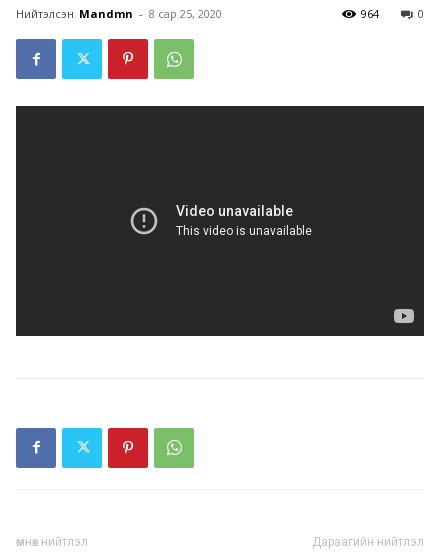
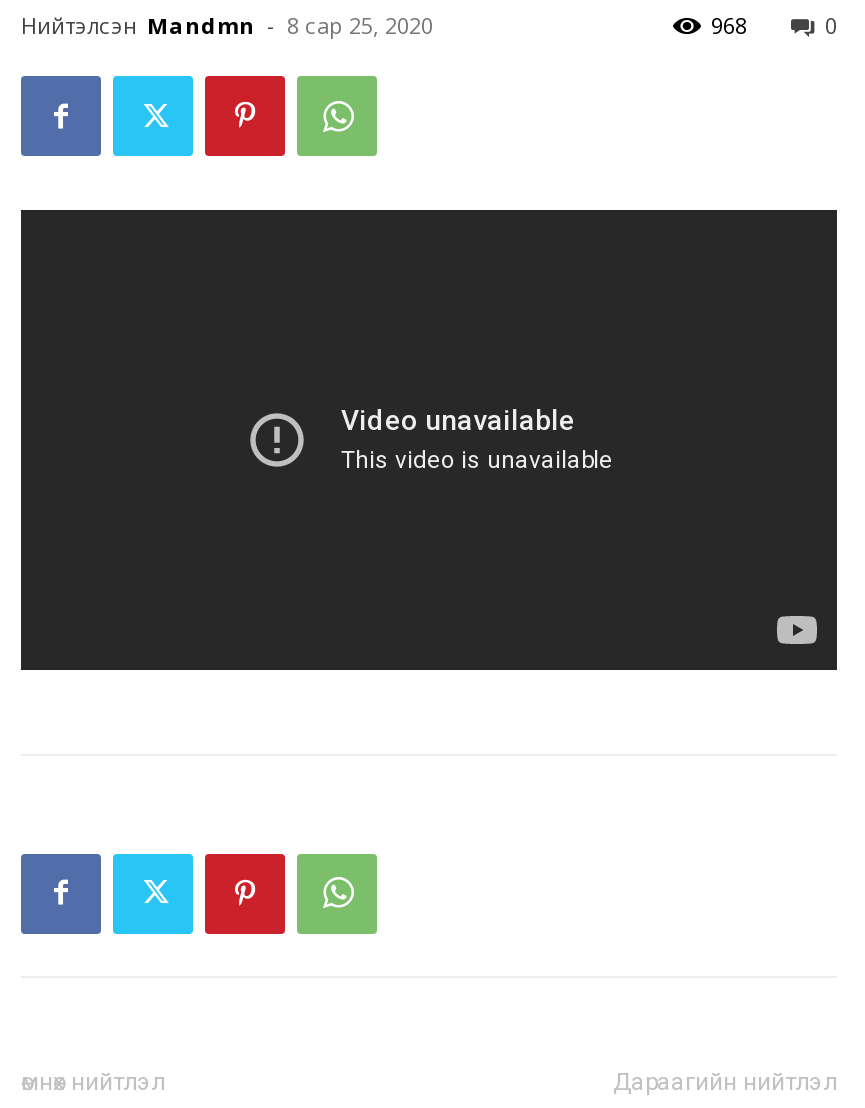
- 964
+ 968
